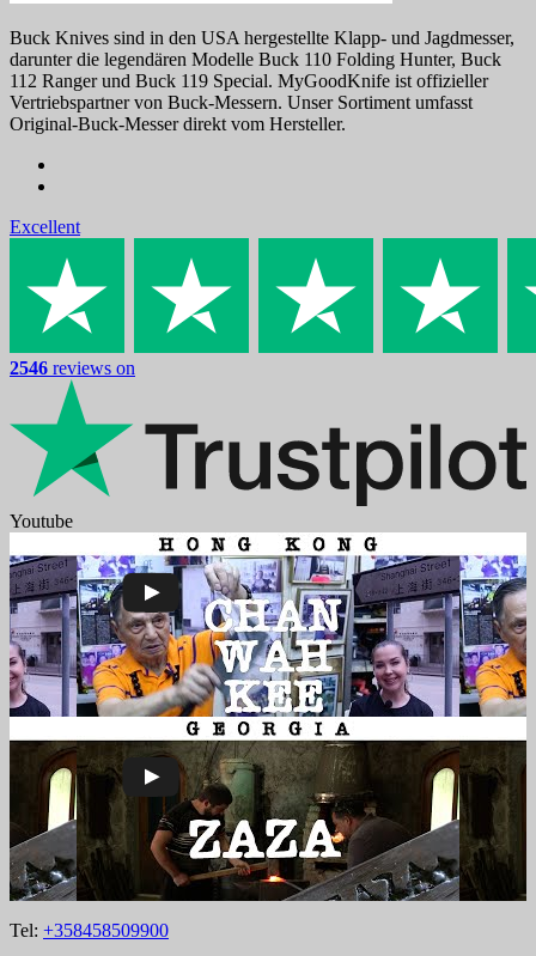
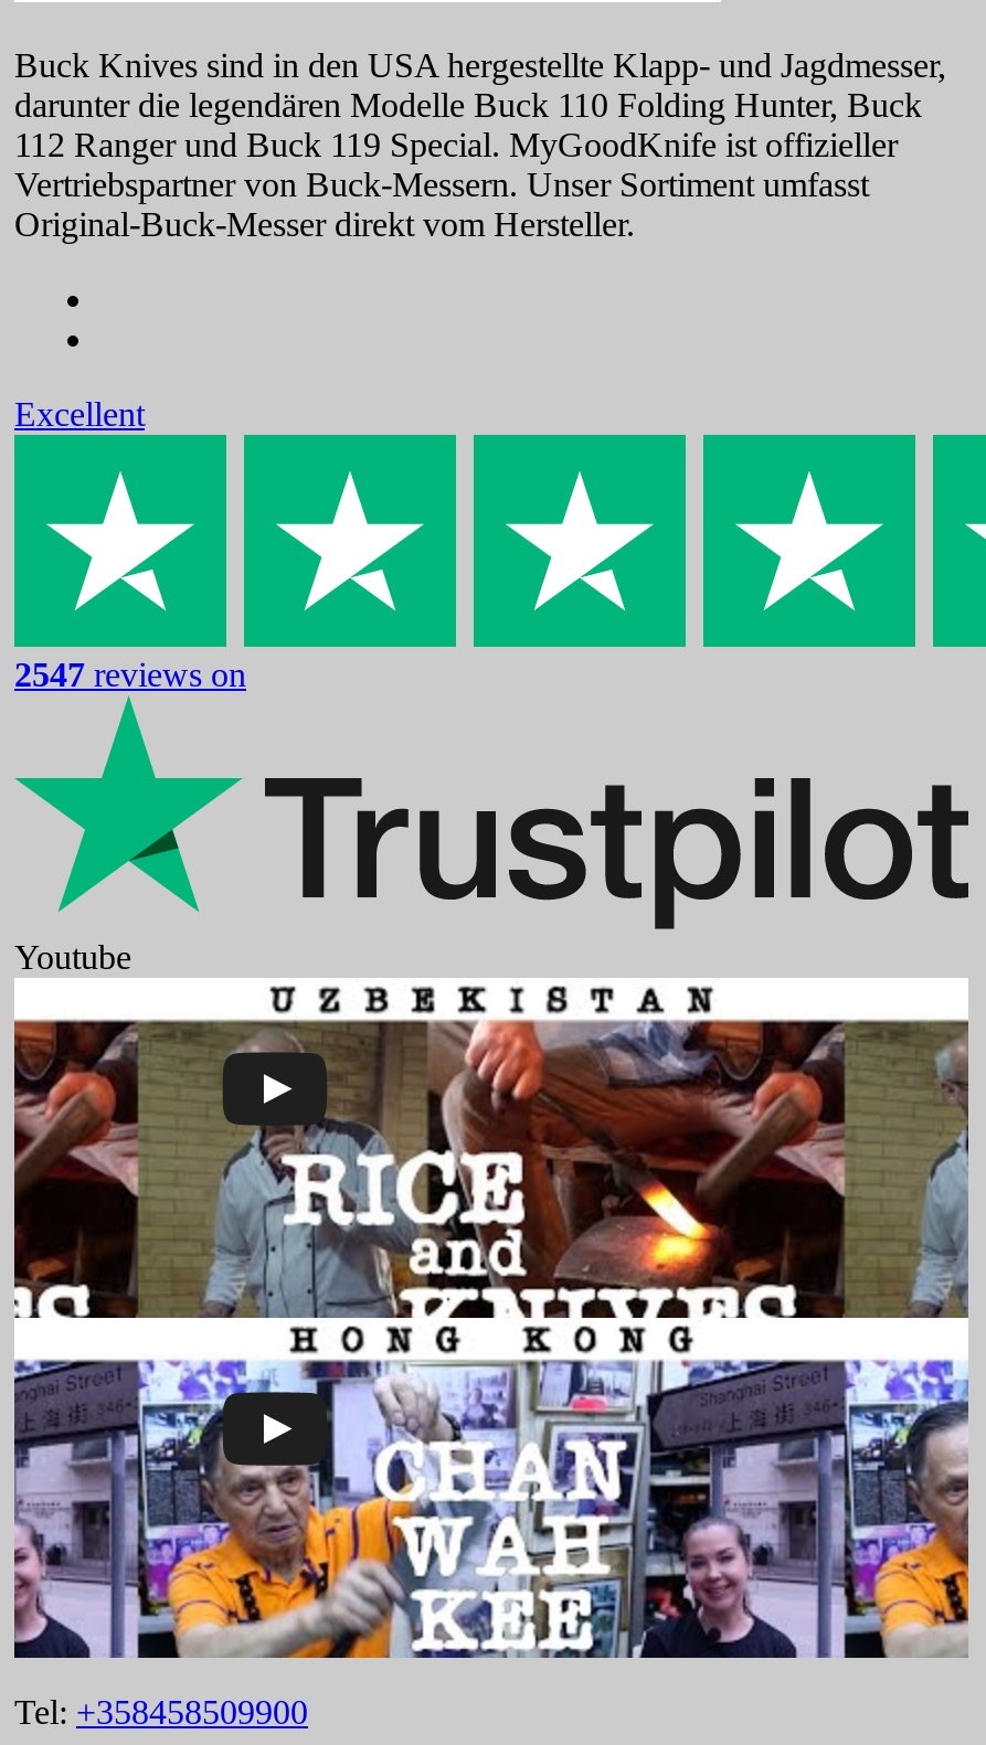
- 2546 reviews on
+ 2547 reviews on

- [image]
+ [image]
